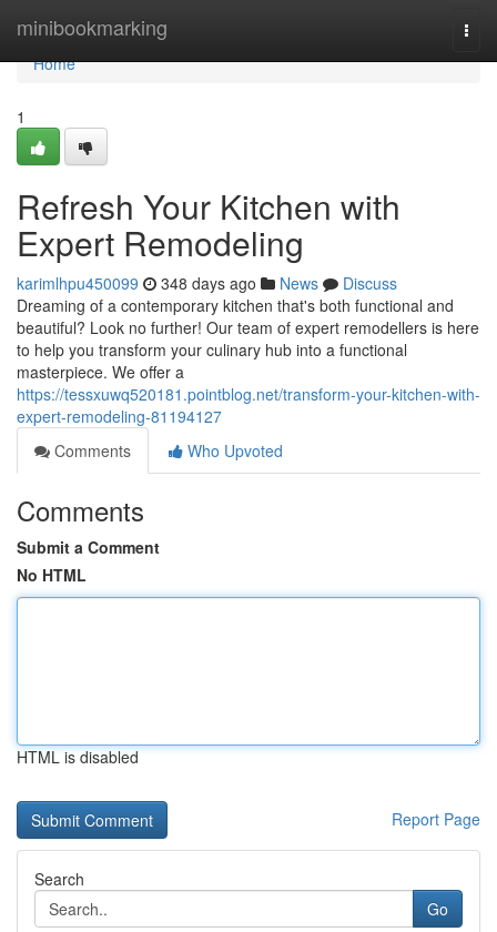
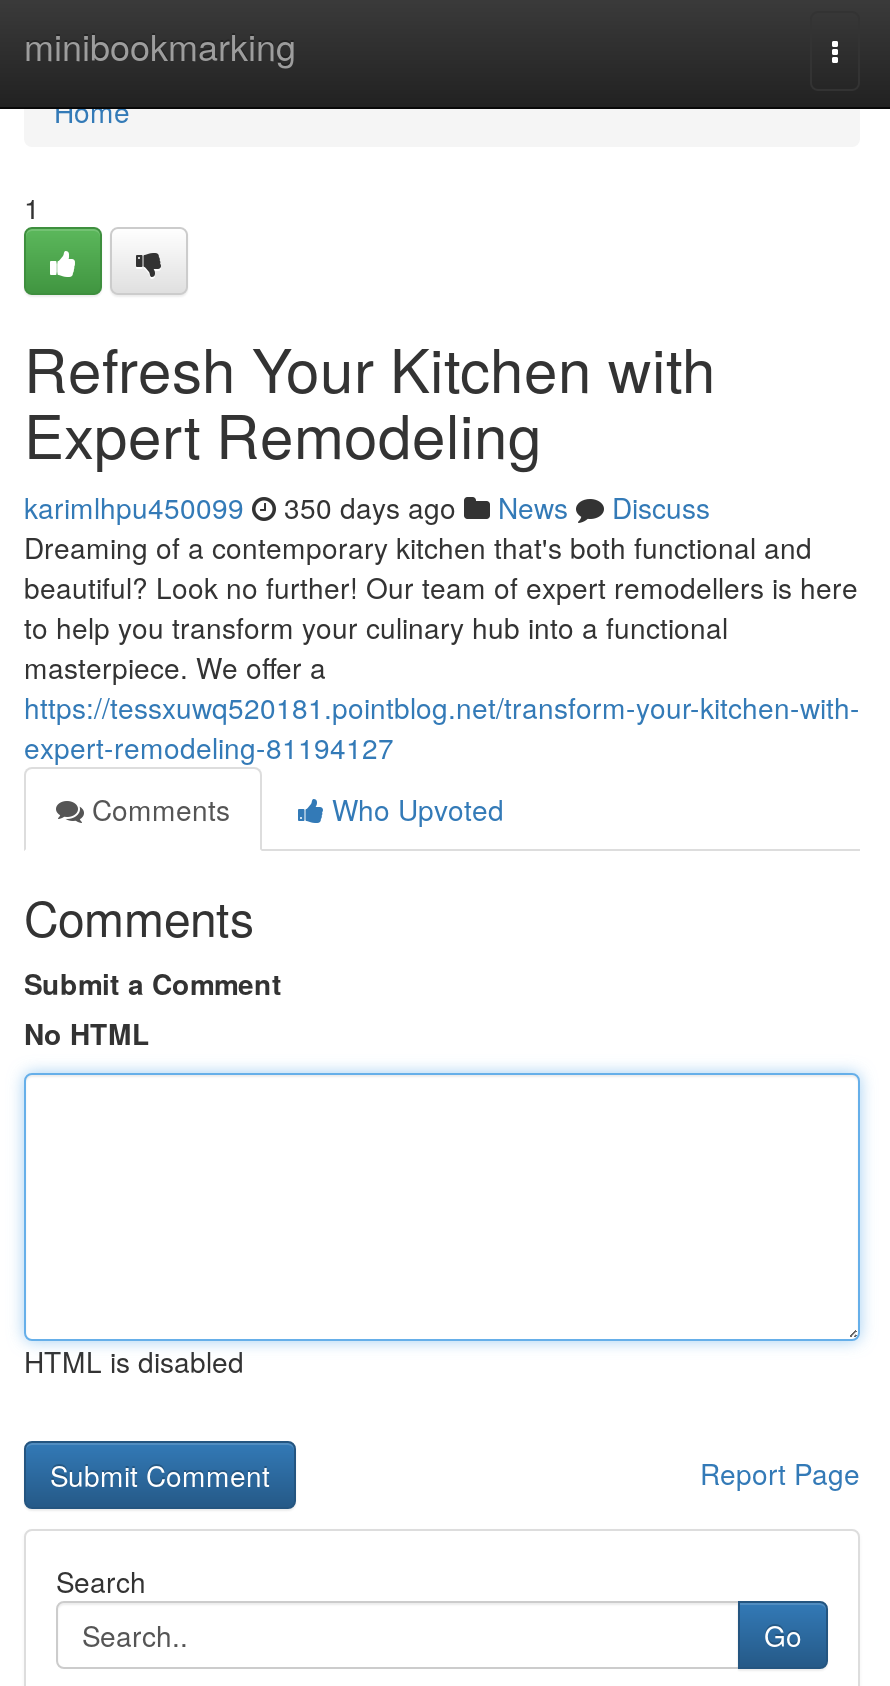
- karimlhpu450099 348 days ago News Discuss
+ karimlhpu450099 350 days ago News Discuss
